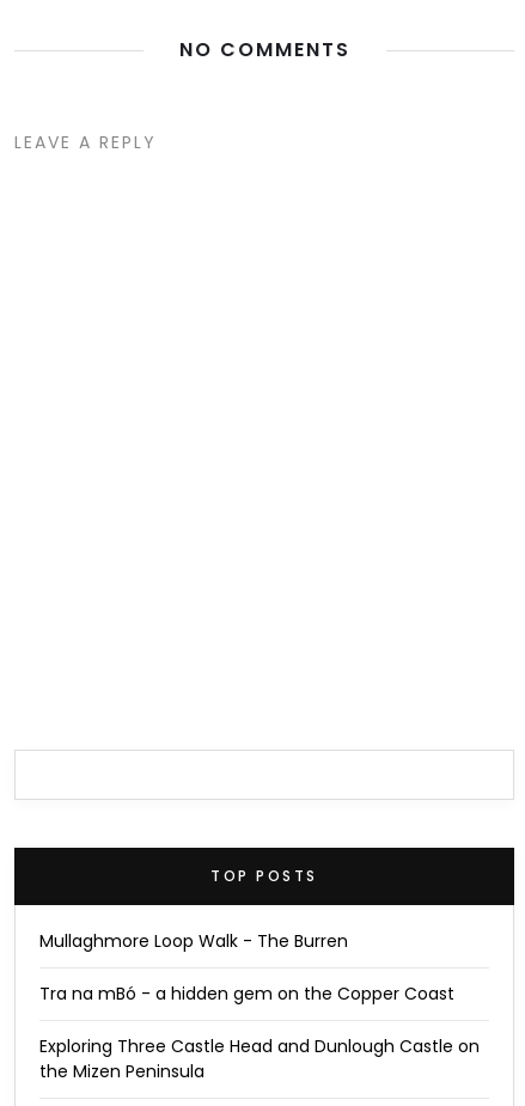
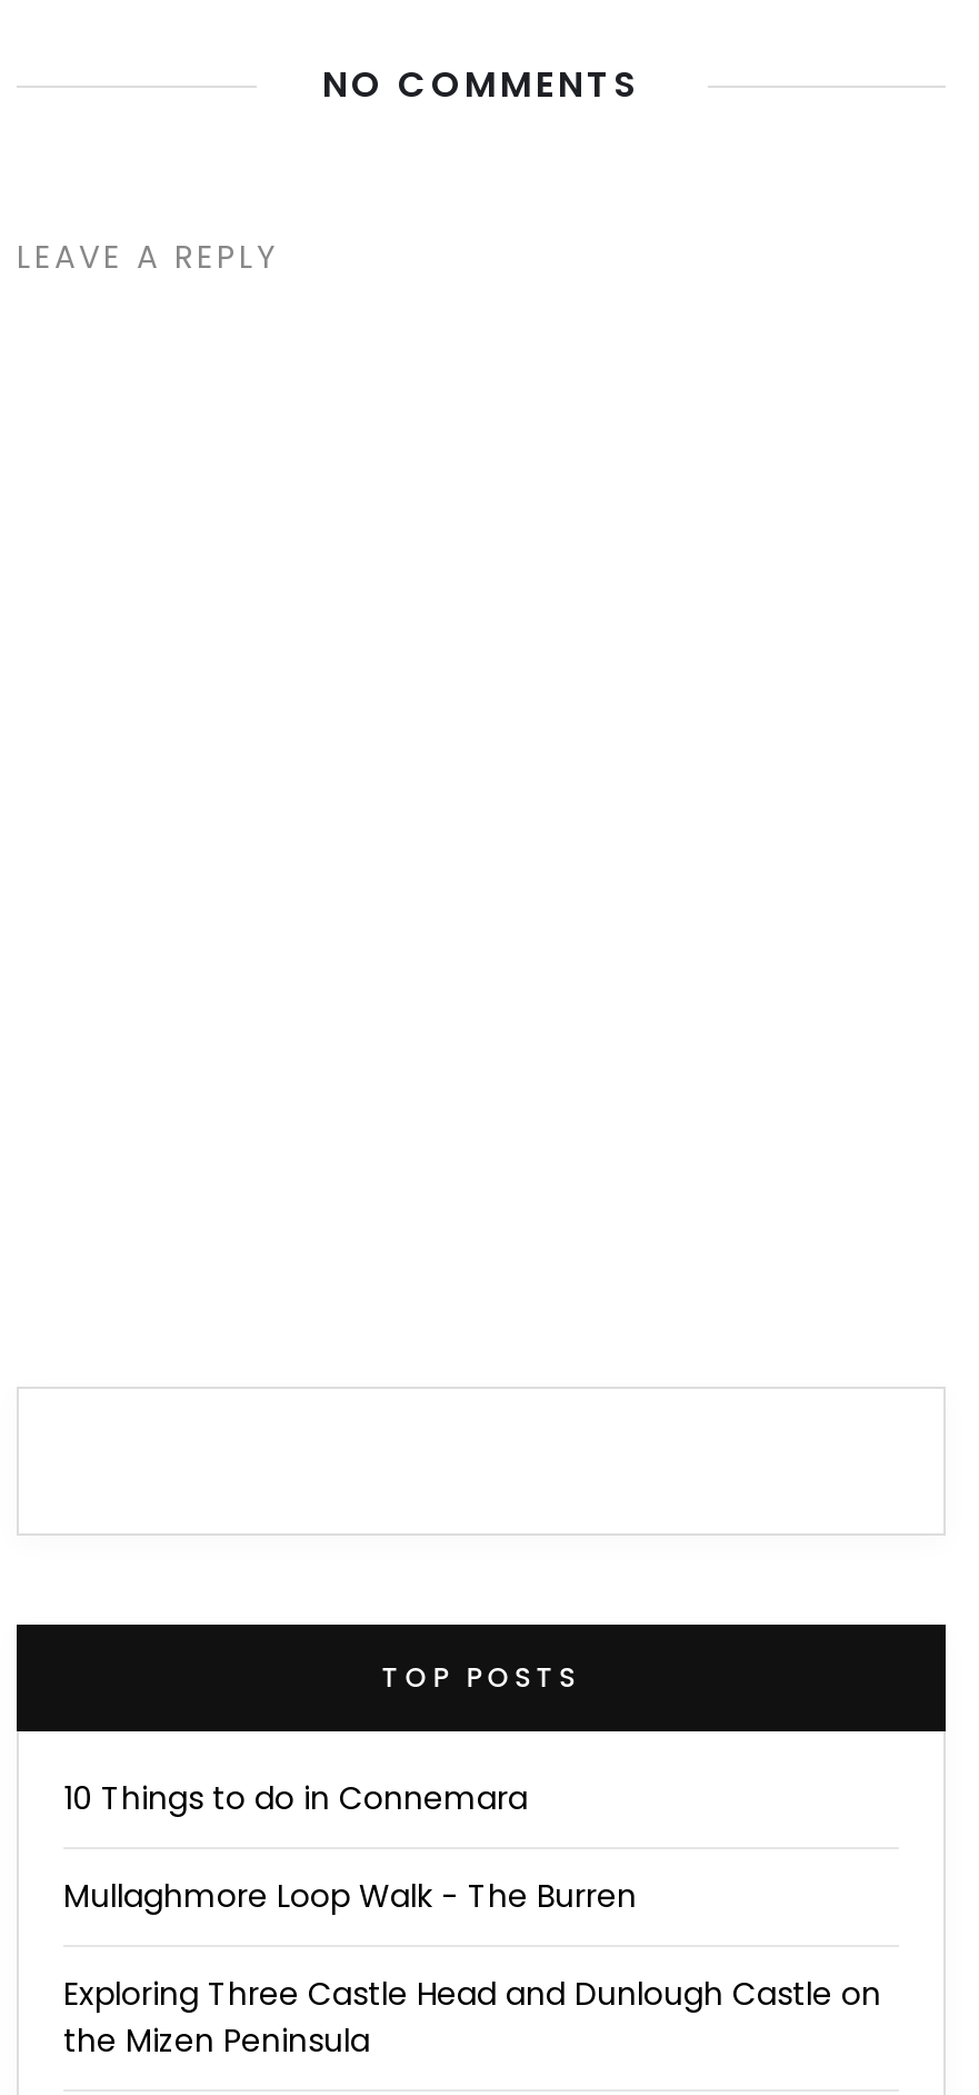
+ 10 Things to do in Connemara

moved down: Mullaghmore Loop Walk - The Burren

- Tra na mBó - a hidden gem on the Copper Coast
